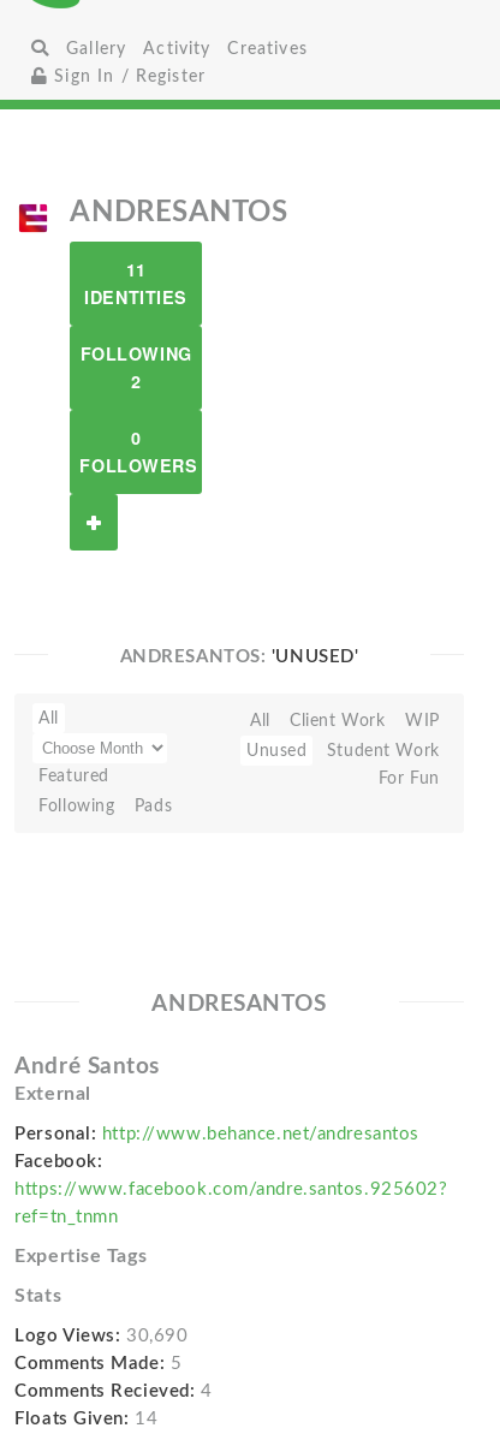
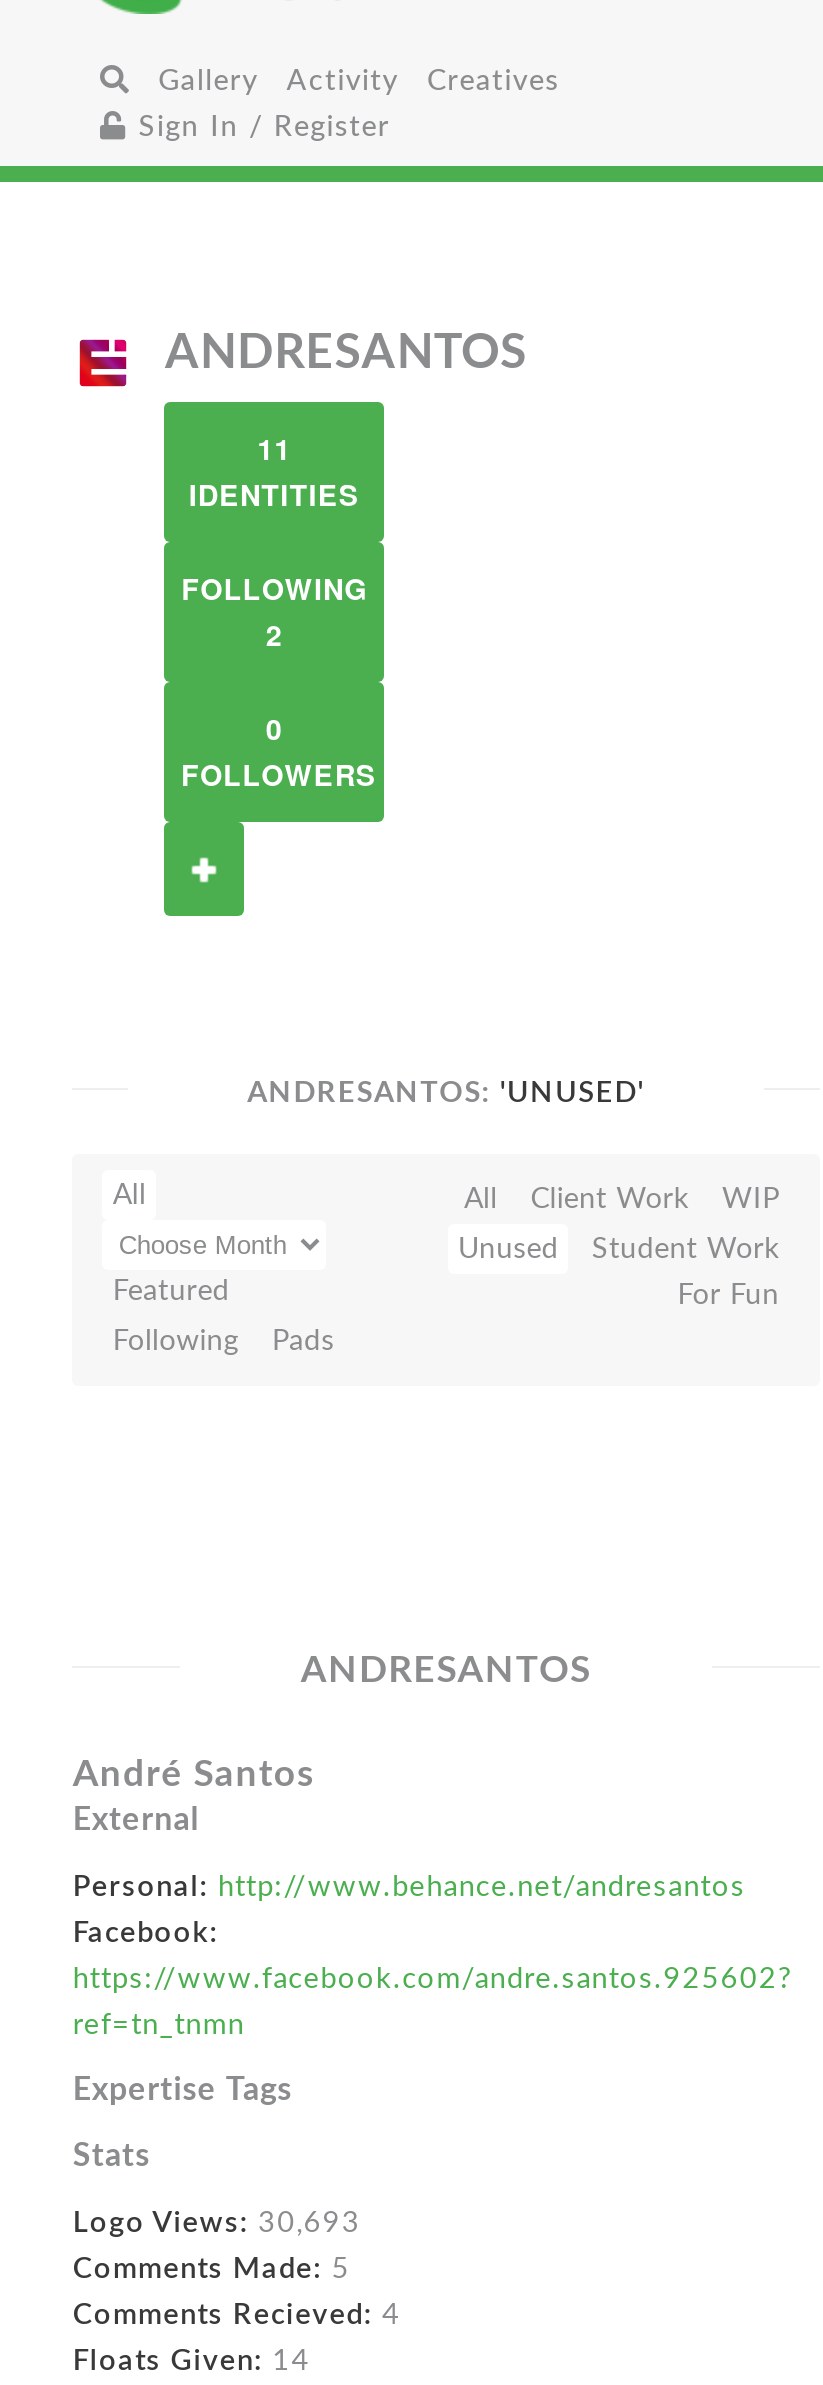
- Logo Views: 30,690
+ Logo Views: 30,693
